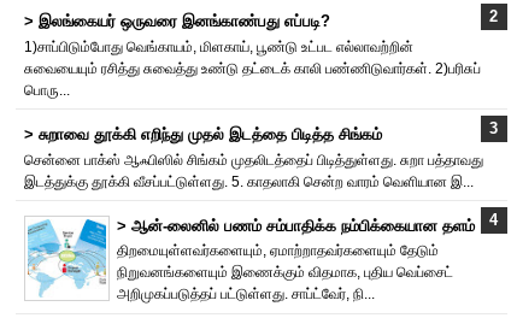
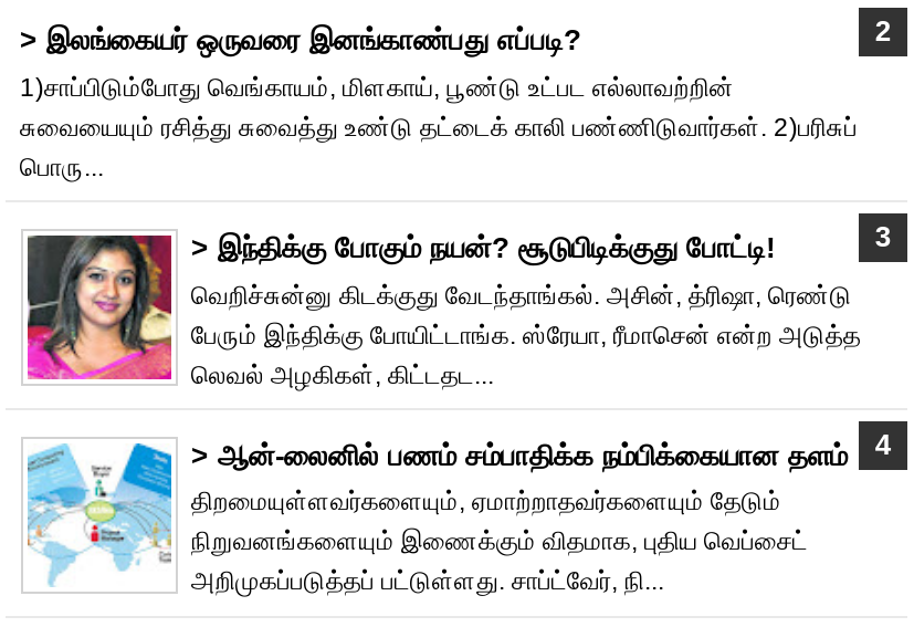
- > சுறாவை தூக்கி எறிந்து முதல் இடத்தை பிடித்த சிங்கம்
- சென்னை பாக்ஸ் ஆஃபிஸில் சிங்கம் முதலிடத்தைப் பிடித்துள்ளது. சுறா பத்தாவது
- இடத்துக்கு தூக்கி வீசப்பட்டுள்ளது. 5. காதலாகி சென்ற வாரம் வெளியான இ...
+ > இந்திக்கு போகும் நயன்? சூடுபிடிக்குது போட்டி!
+ வெறிச்சுன்னு கிடக்குது வேடந்தாங்கல். அசின், த்ரிஷா, ரெண்டு
+ பேரும் இந்திக்கு போயிட்டாங்க. ஸ்ரேயா, ரீமாசென் என்ற அடுத்த
+ லெவல் அழகிகள், கிட்டதட...
